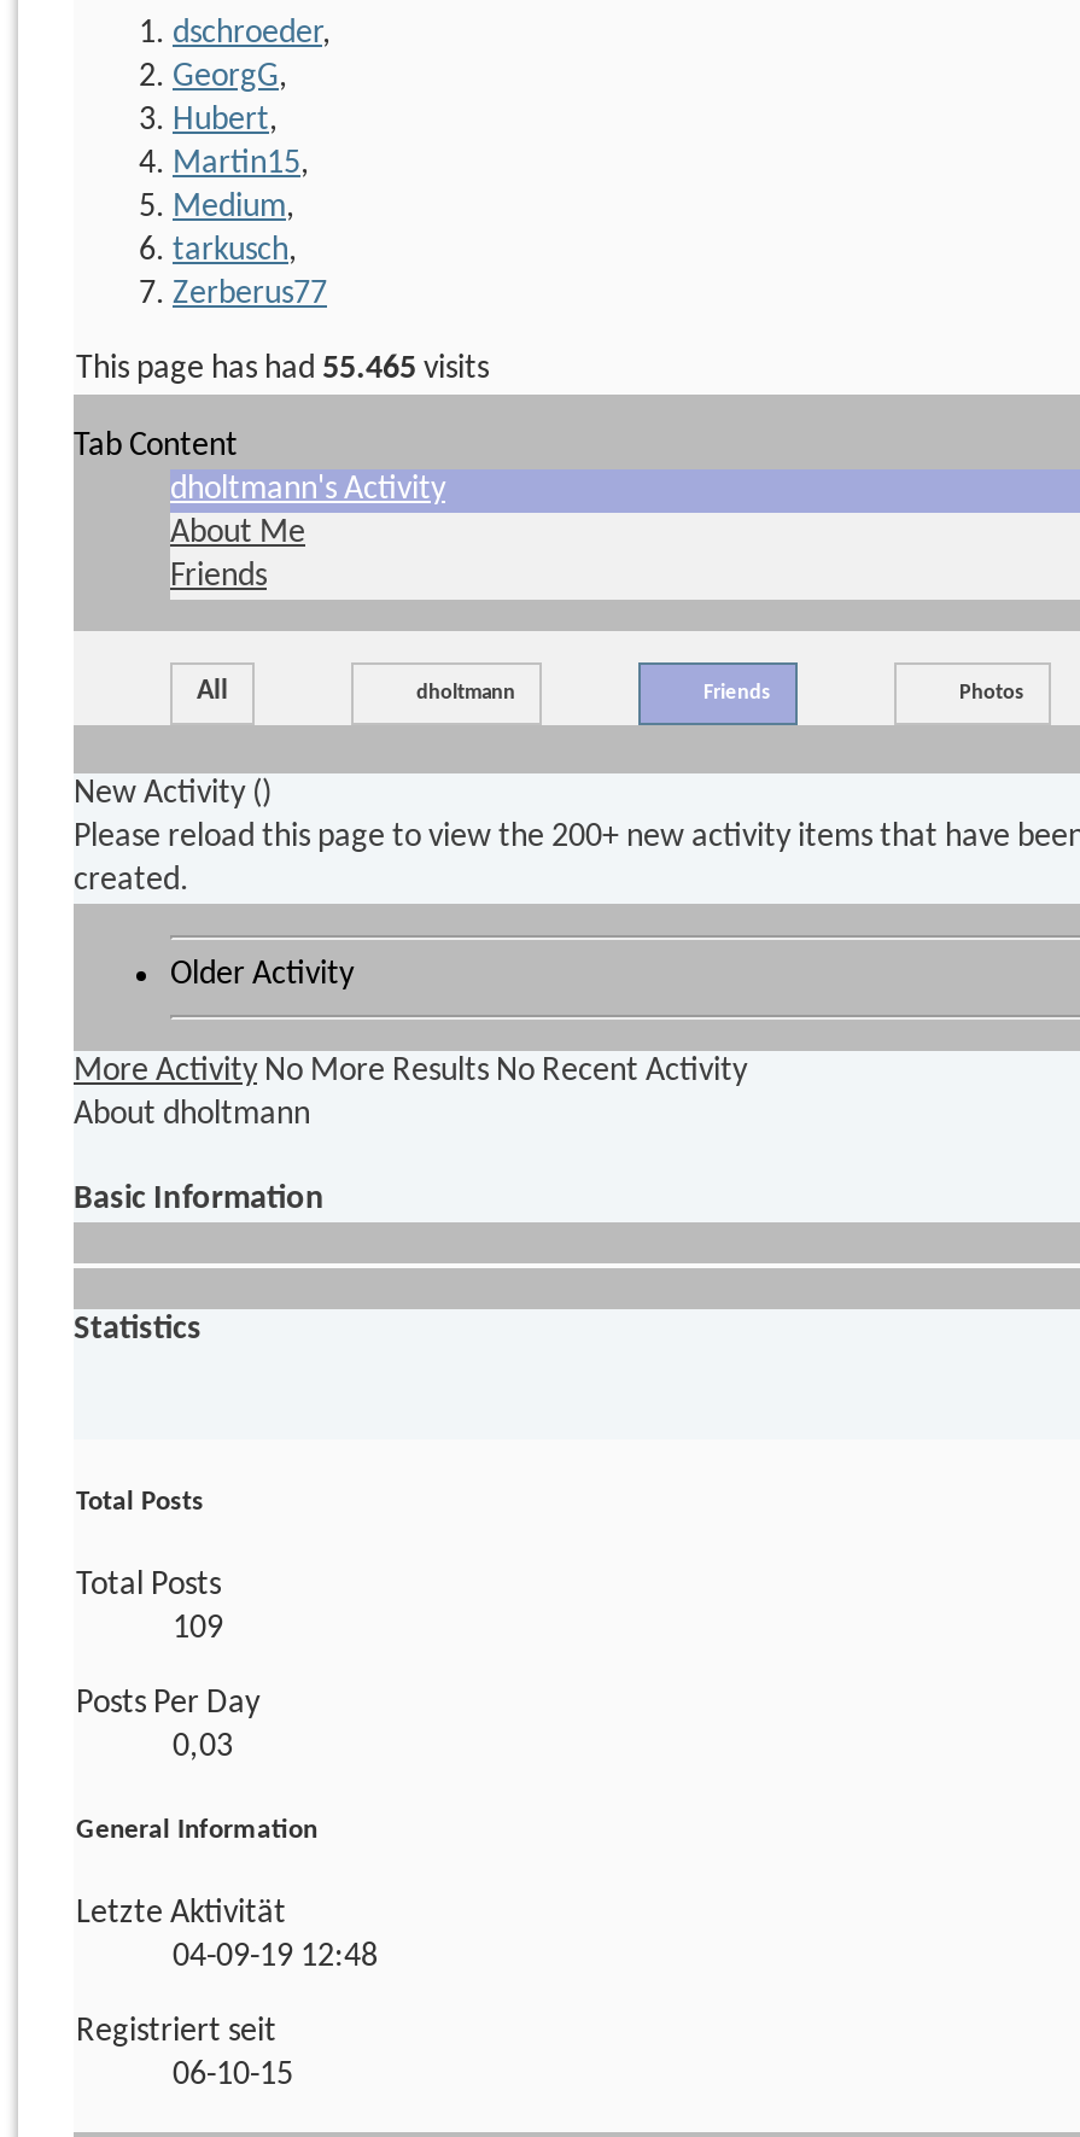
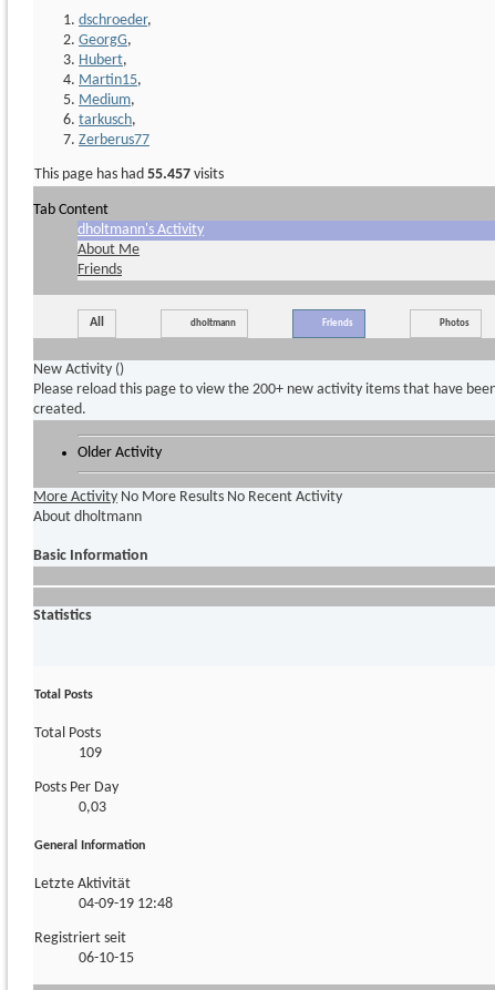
- This page has had 55.465 visits
+ This page has had 55.457 visits
